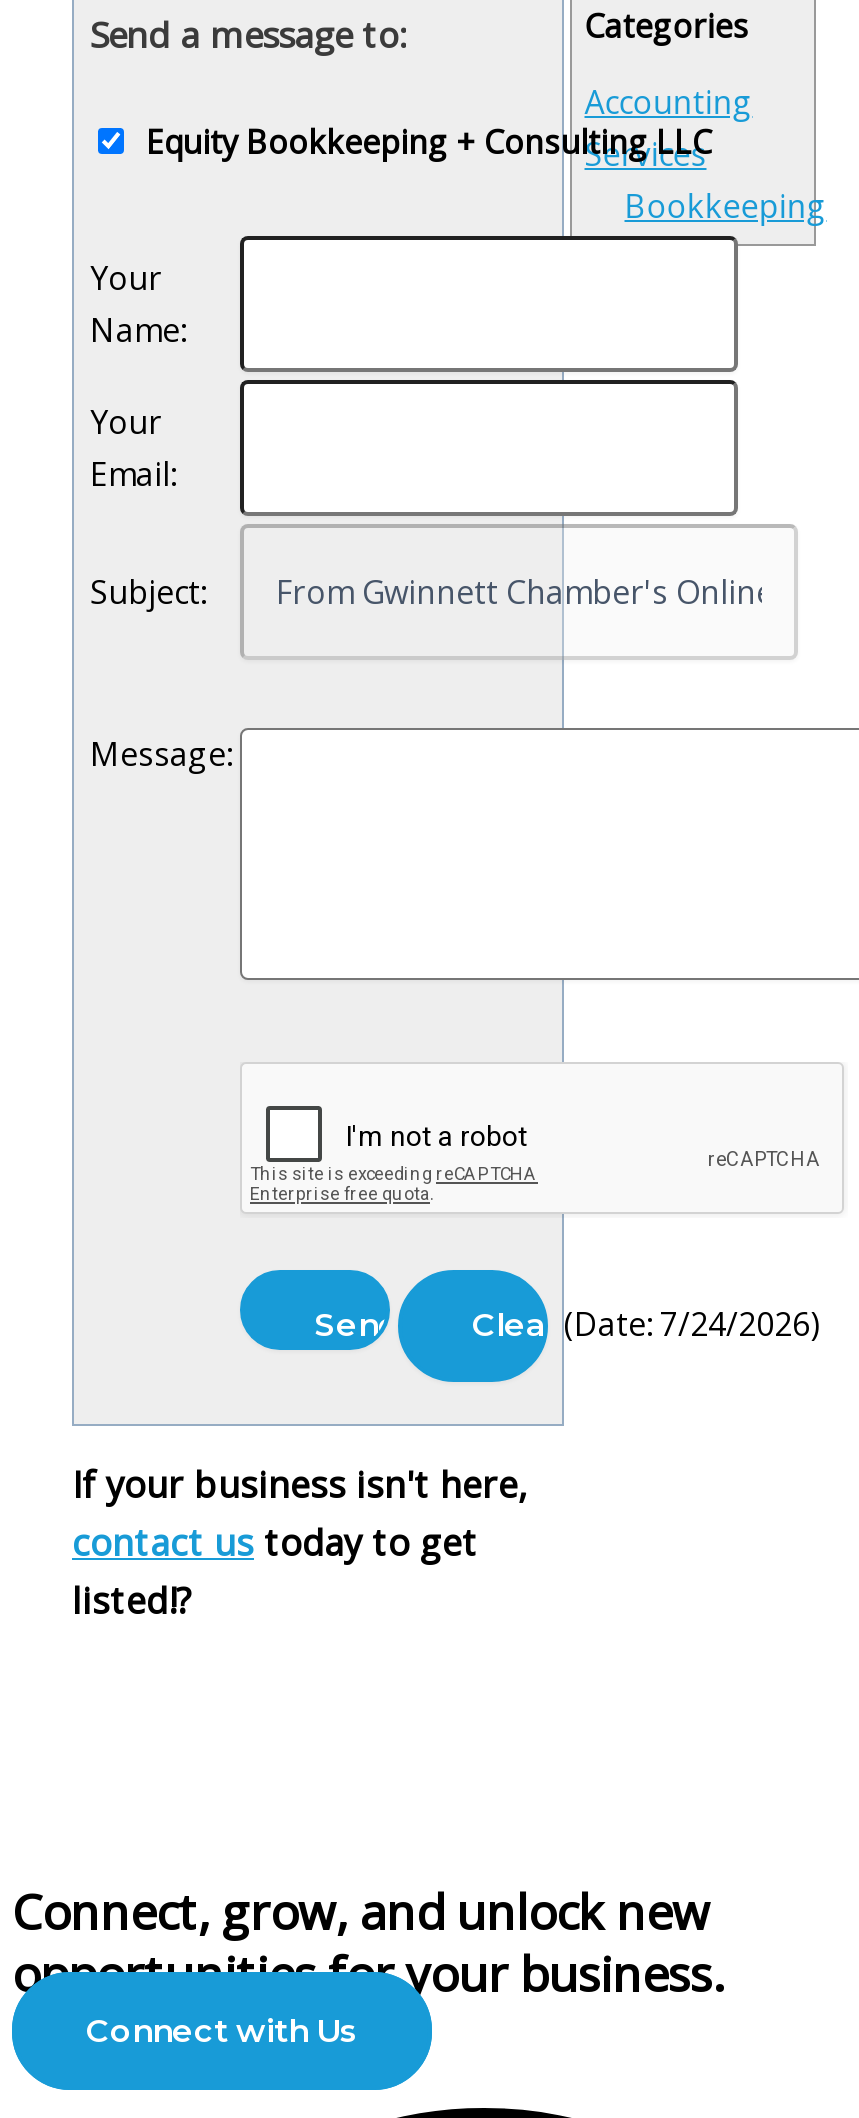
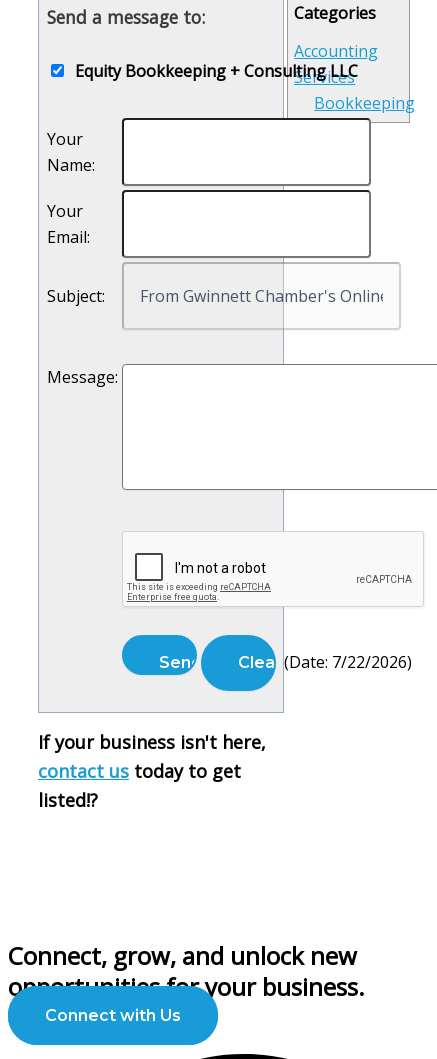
- (Date: 7/24/2026)
+ (Date: 7/22/2026)
